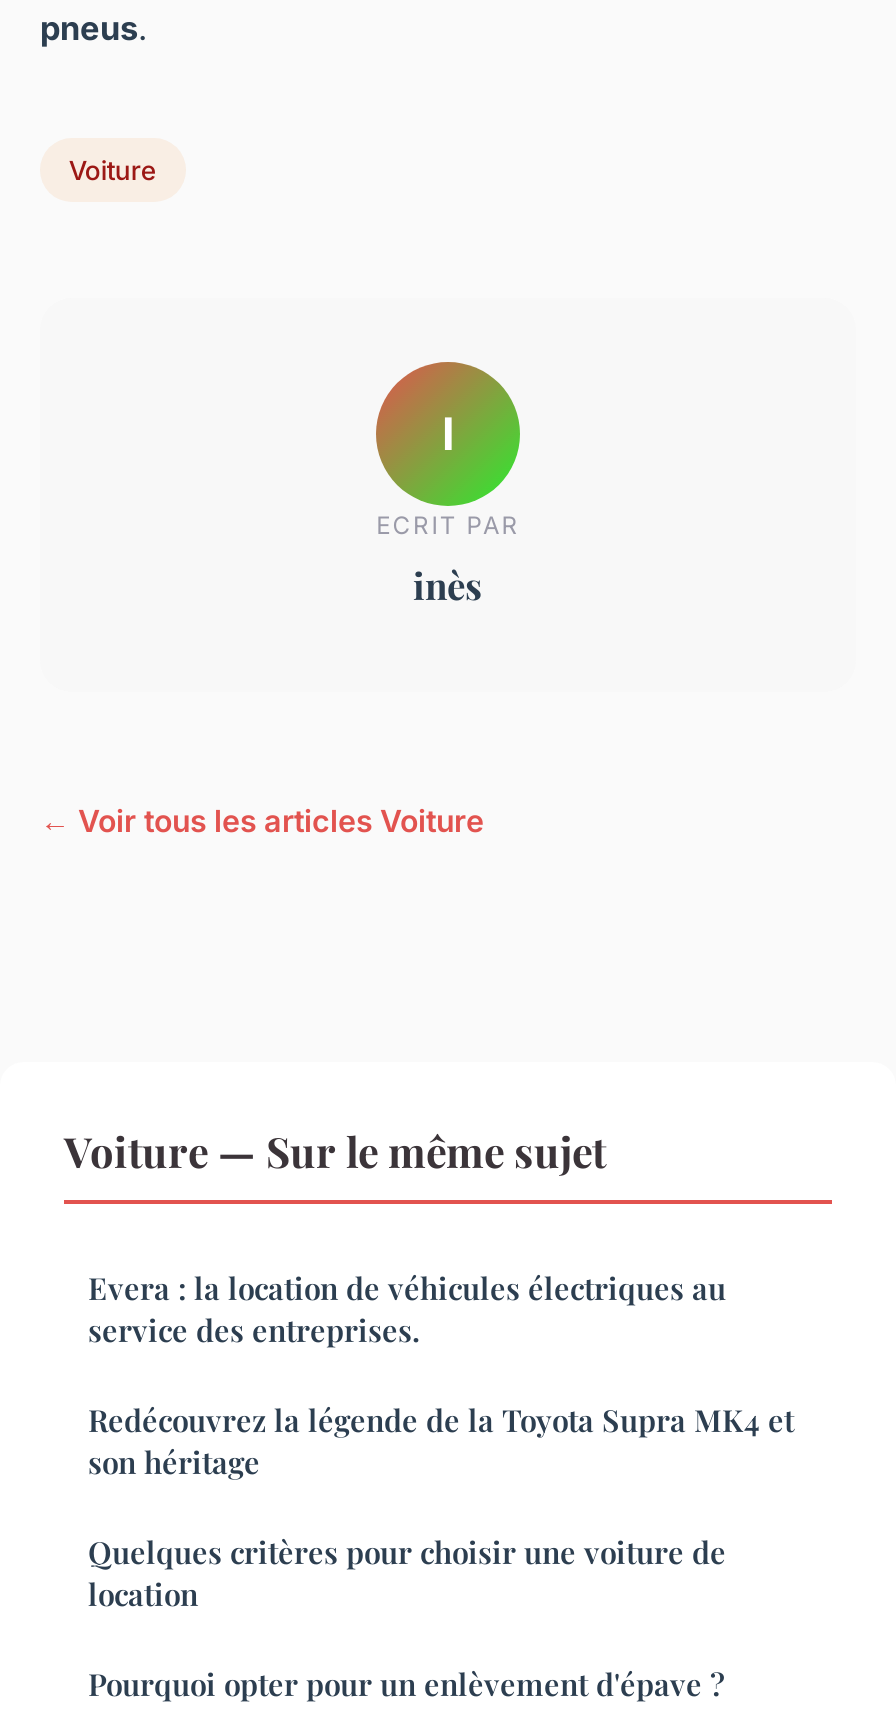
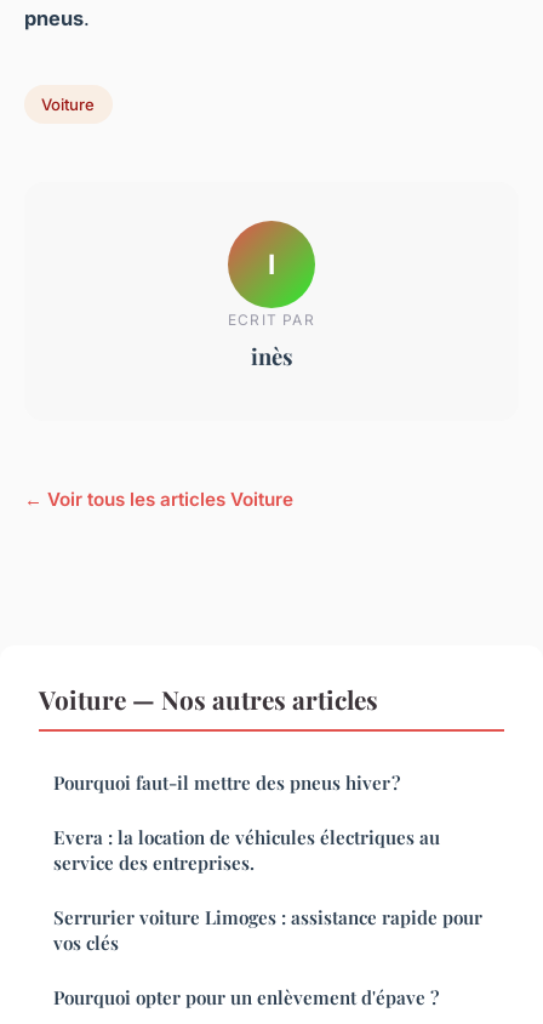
- Voiture — Sur le même sujet
+ Voiture — Nos autres articles
+ Pourquoi faut-il mettre des pneus hiver ?

moved down: Evera : la location de véhicules électriques au | service des entreprises.

- Redécouvrez la légende de la Toyota Supra MK4 et
- son héritage
- Quelques critères pour choisir une voiture de
- location
+ Serrurier voiture Limoges : assistance rapide pour
+ vos clés
